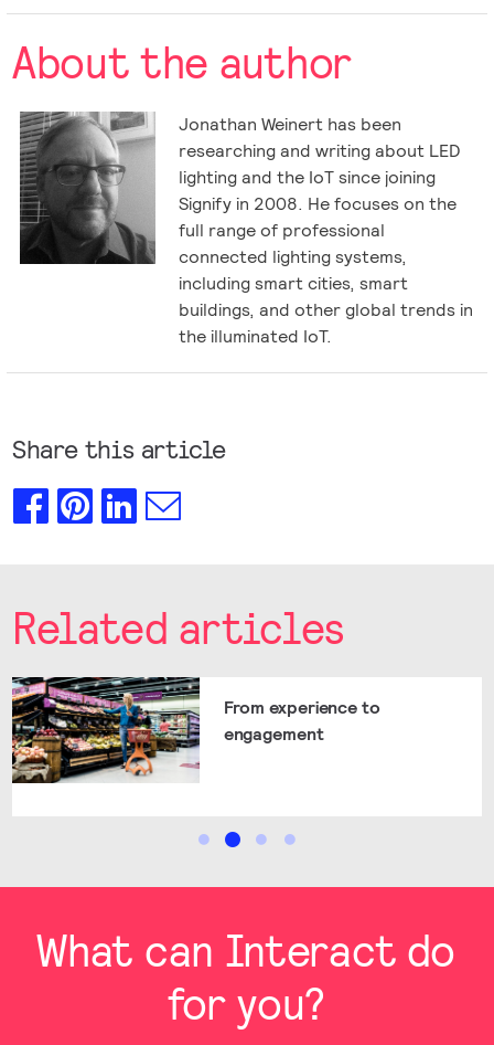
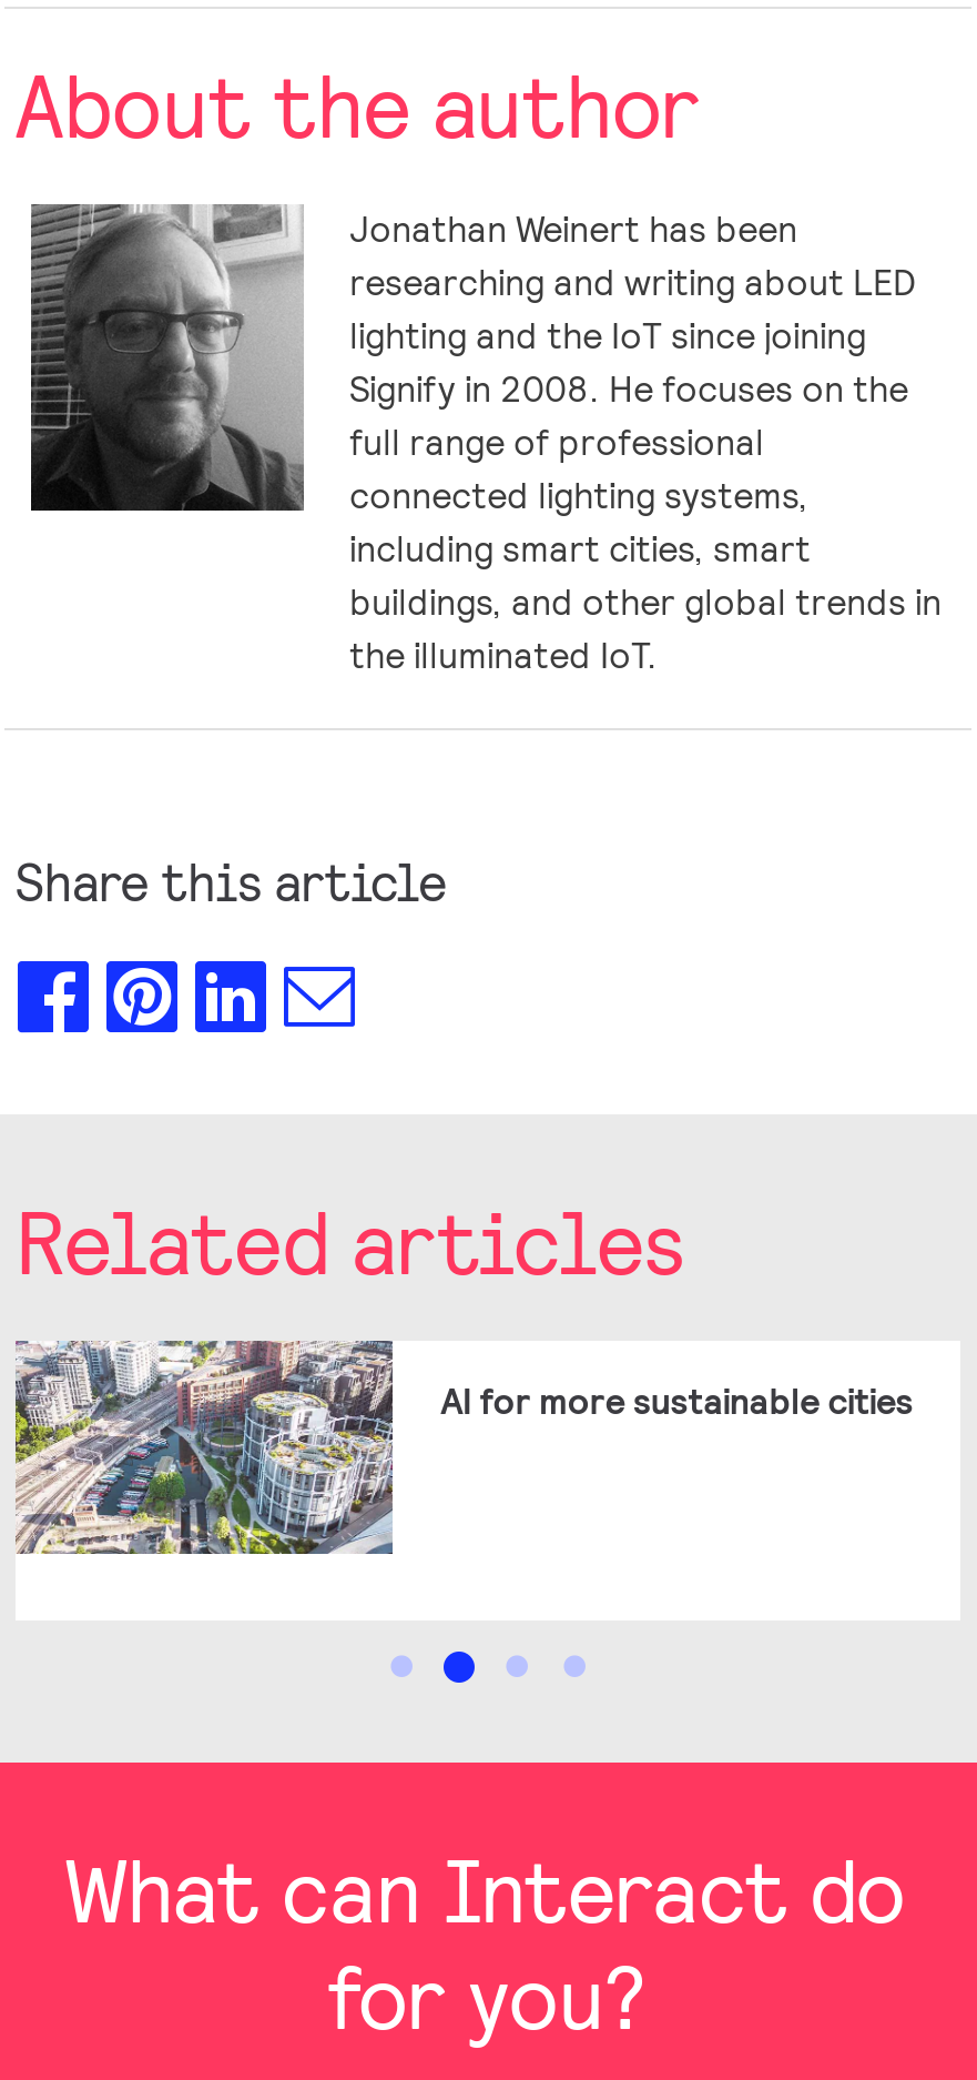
- [image]
- From experience to
- engagement
+ [image]
+ AI for more sustainable cities
